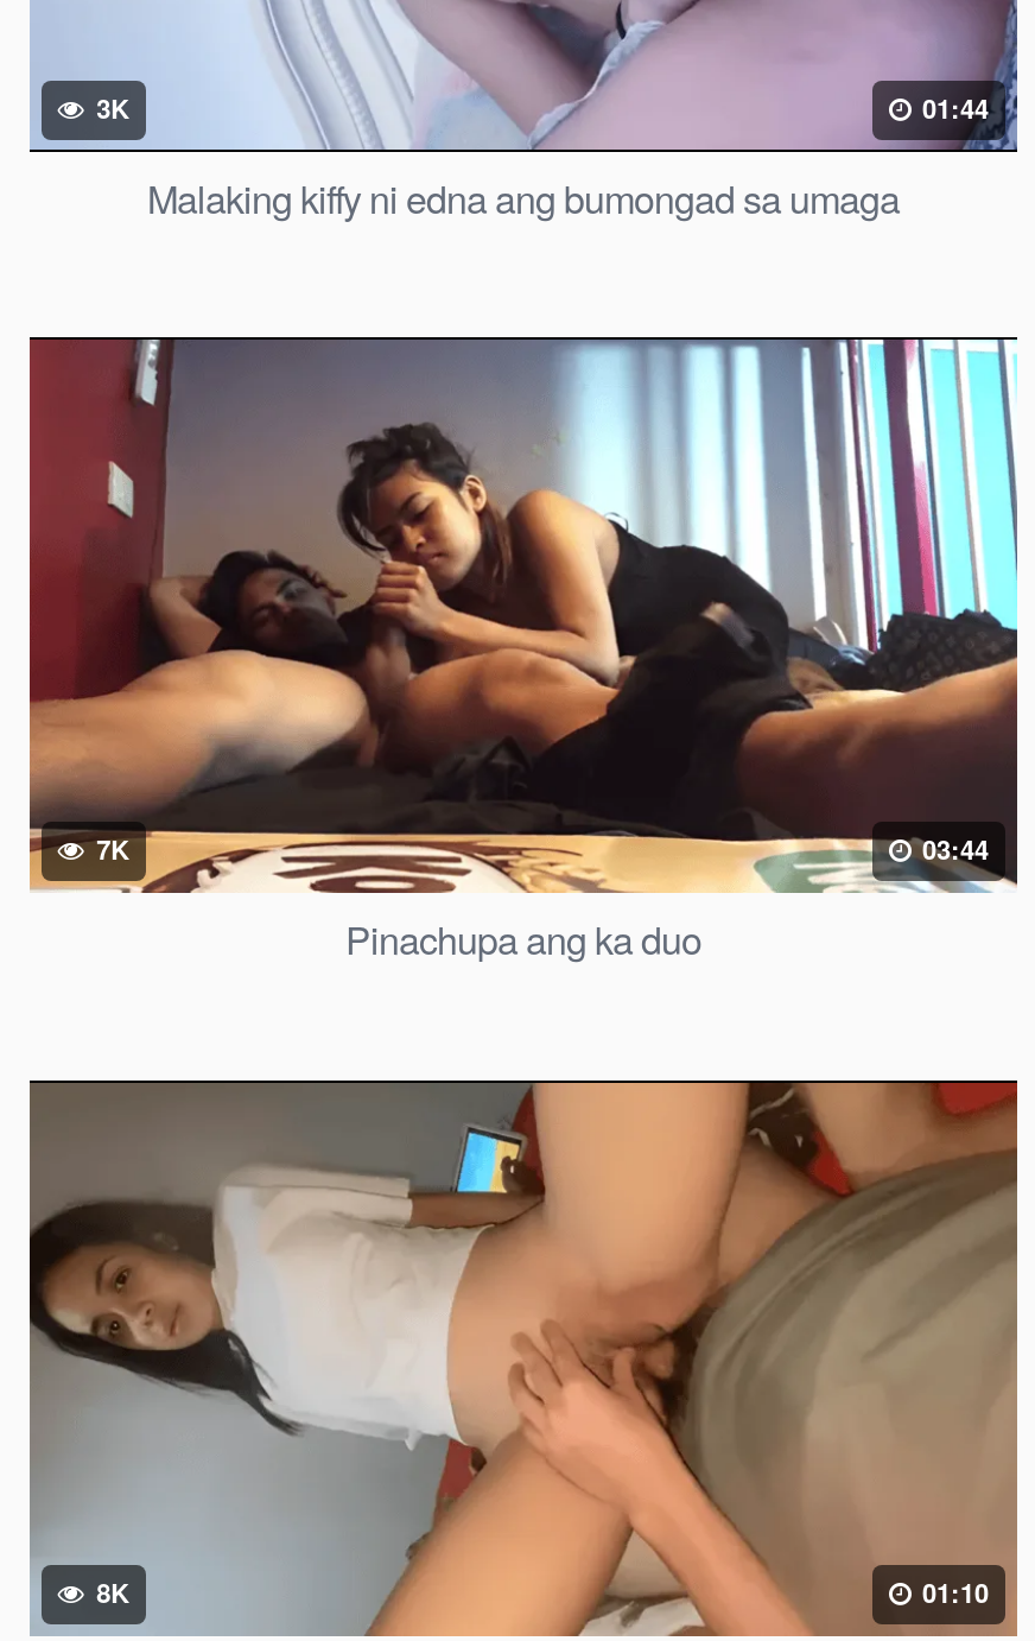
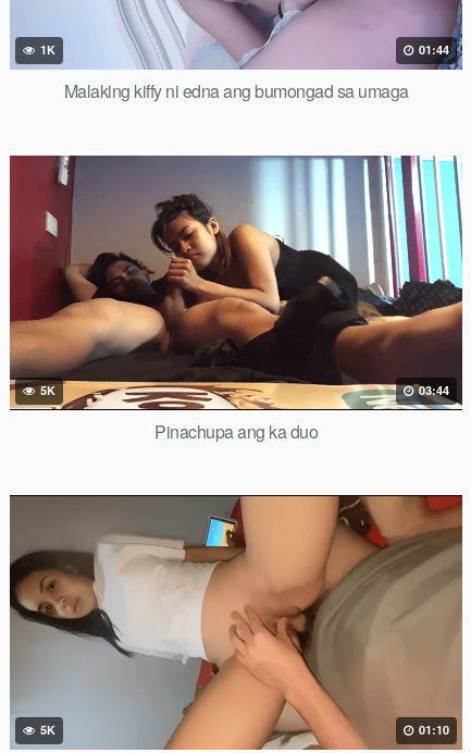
- 3K
+ 1K

- 7K
+ 5K

- 8K
+ 5K
